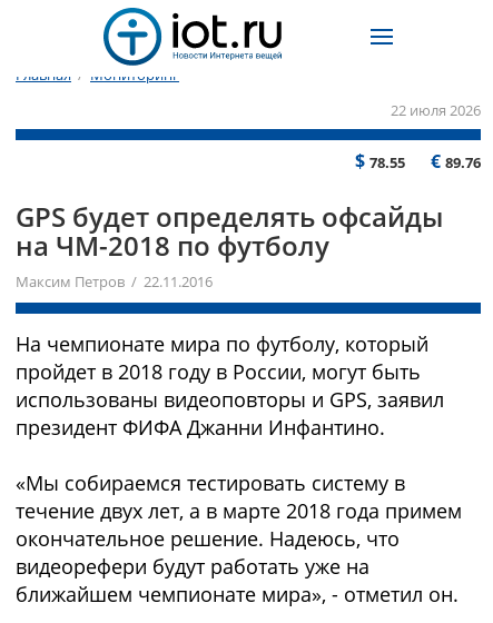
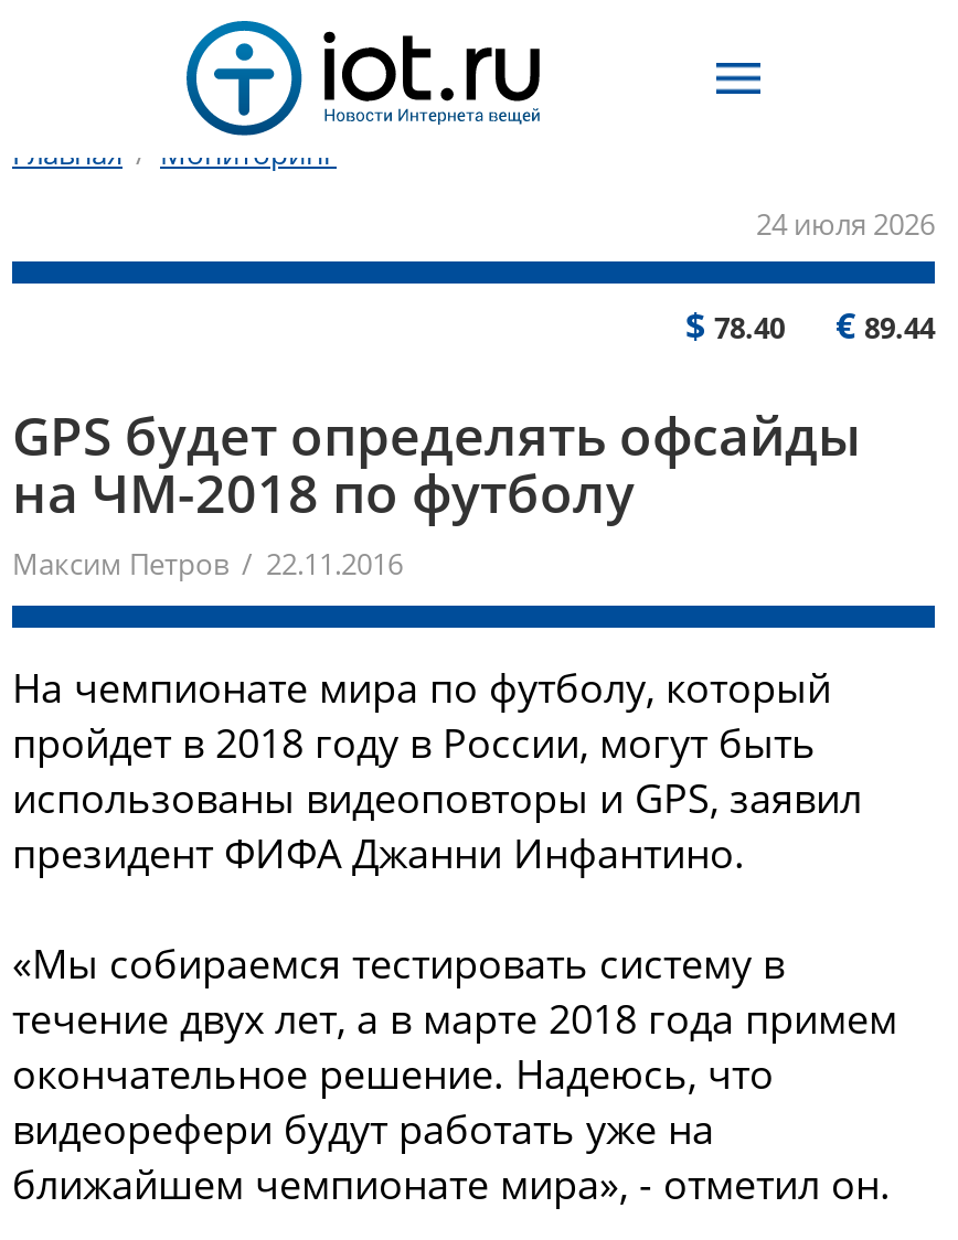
- 22 июля 2026
+ 24 июля 2026

- $78.55
+ $78.40

- €89.76
+ €89.44
